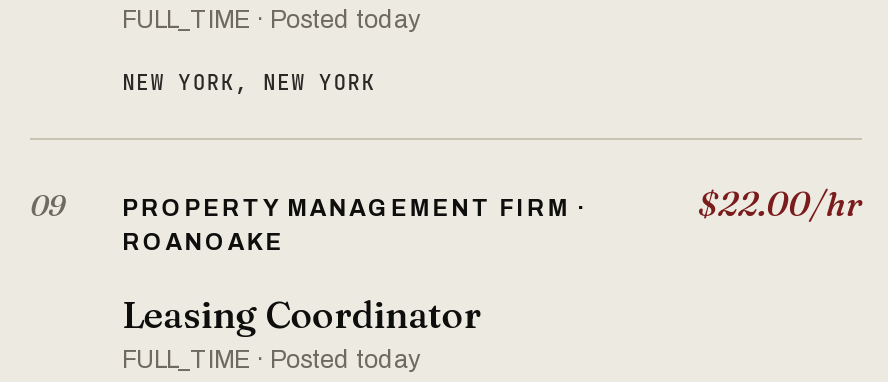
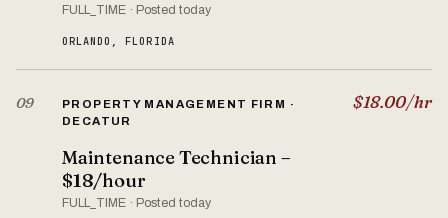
- NEW YORK, NEW YORK
+ ORLANDO, FLORIDA

- $22.00/hr
+ $18.00/hr

- ROANOAKE
+ DECATUR

- Leasing Coordinator
+ Maintenance Technician –
+ $18/hour
